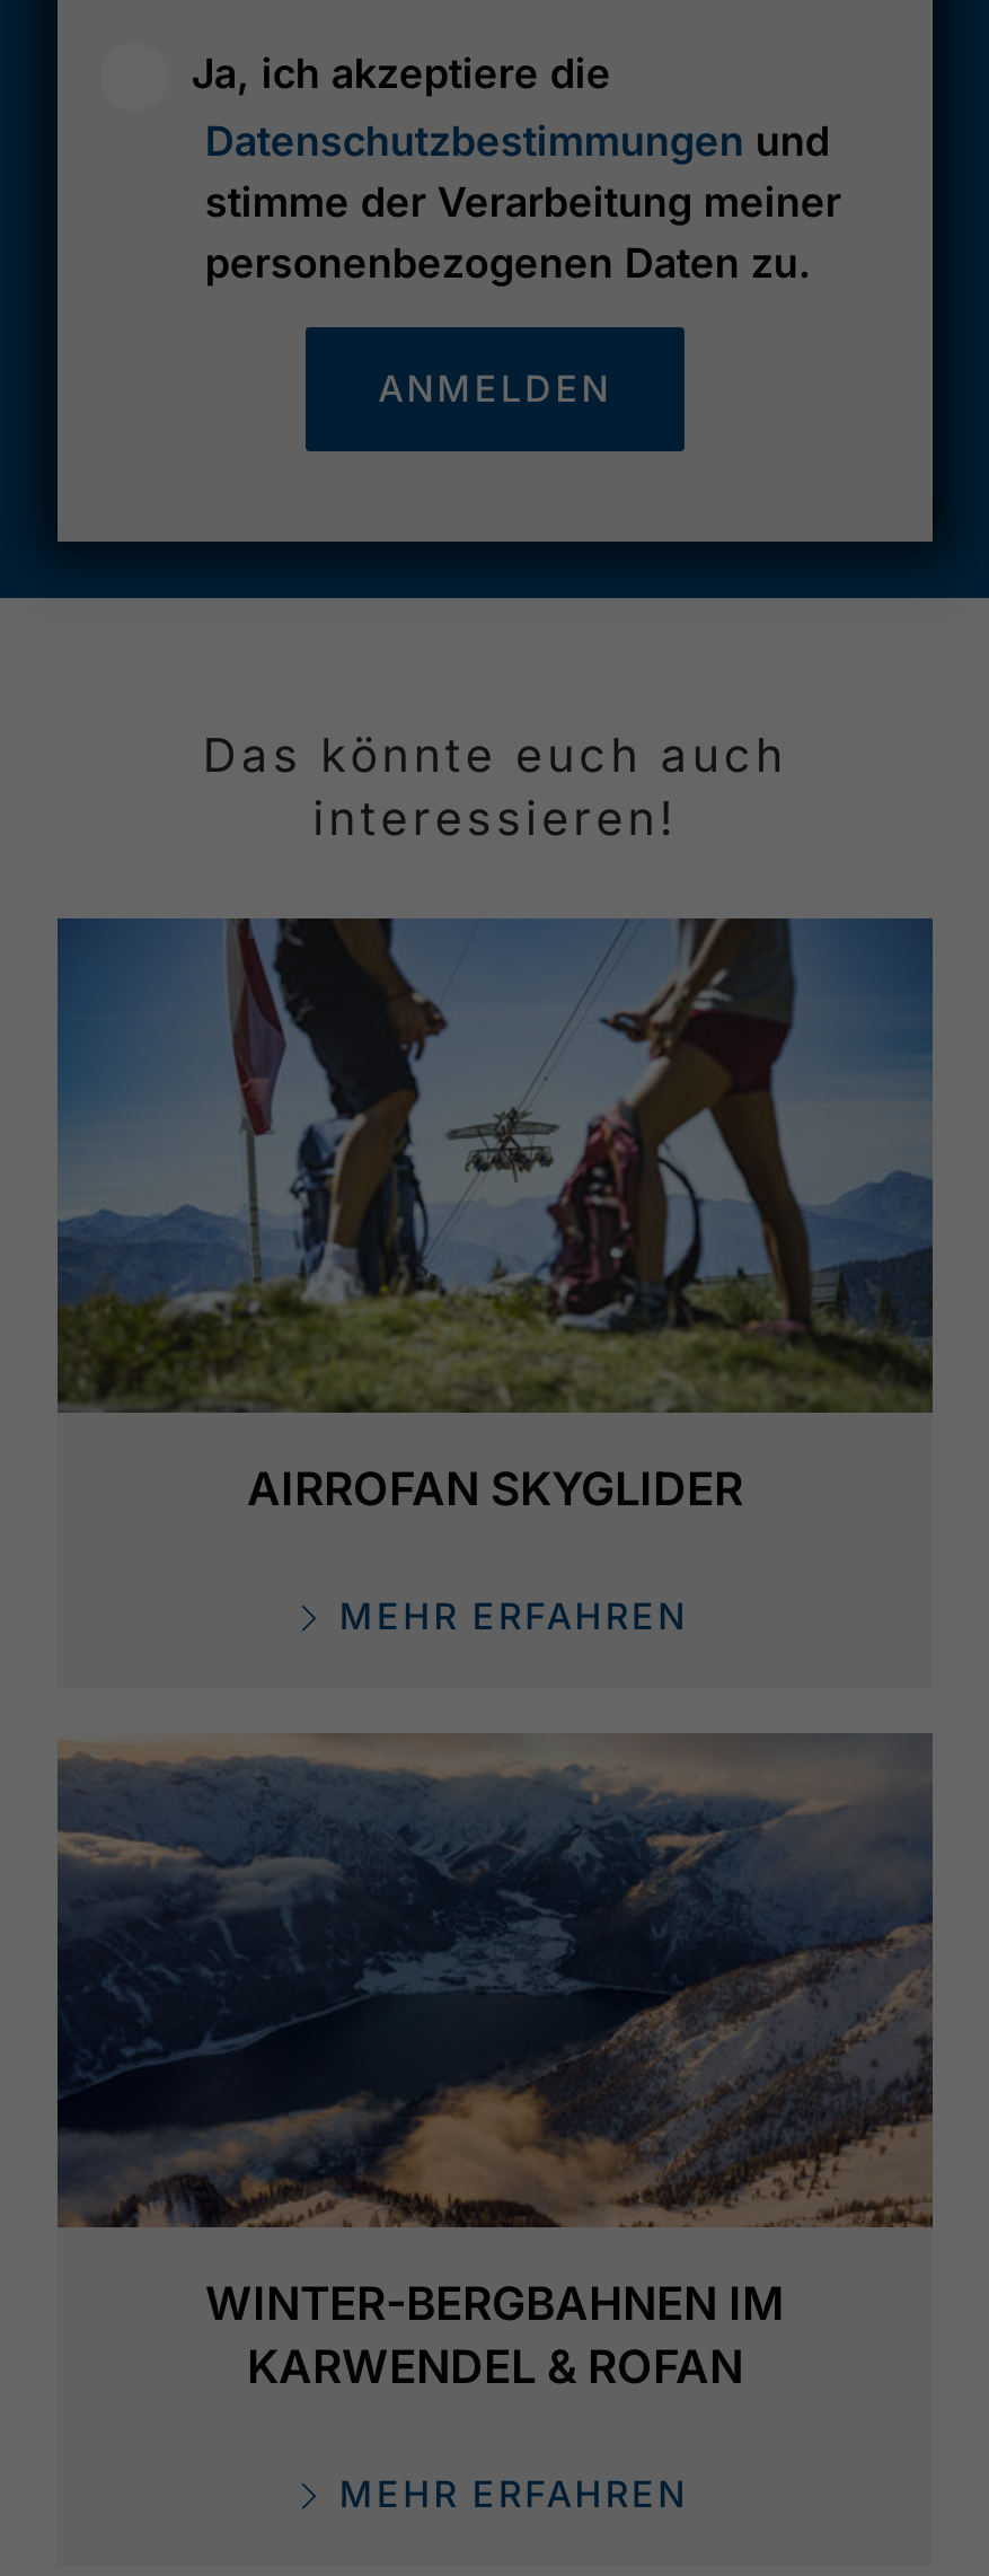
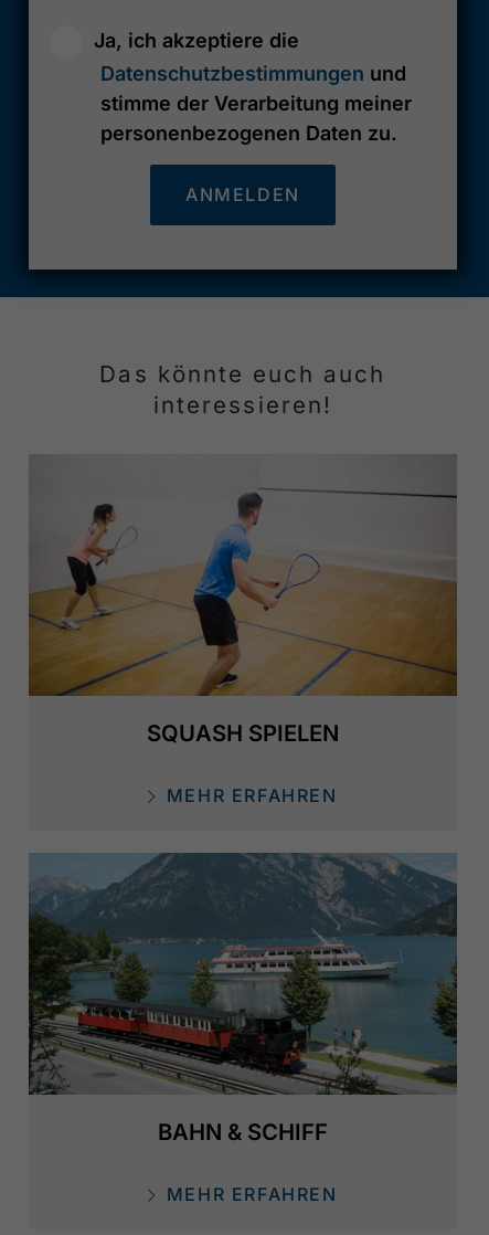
- [image]
- AIRROFAN SKYGLIDER
+ [image]
+ SQUASH SPIELEN

- [image]
- WINTER-BERGBAHNEN IM
- KARWENDEL & ROFAN
+ [image]
+ BAHN & SCHIFF
